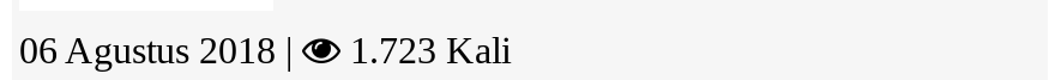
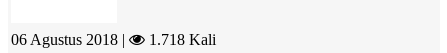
- 1.723 Kali
+ 1.718 Kali
